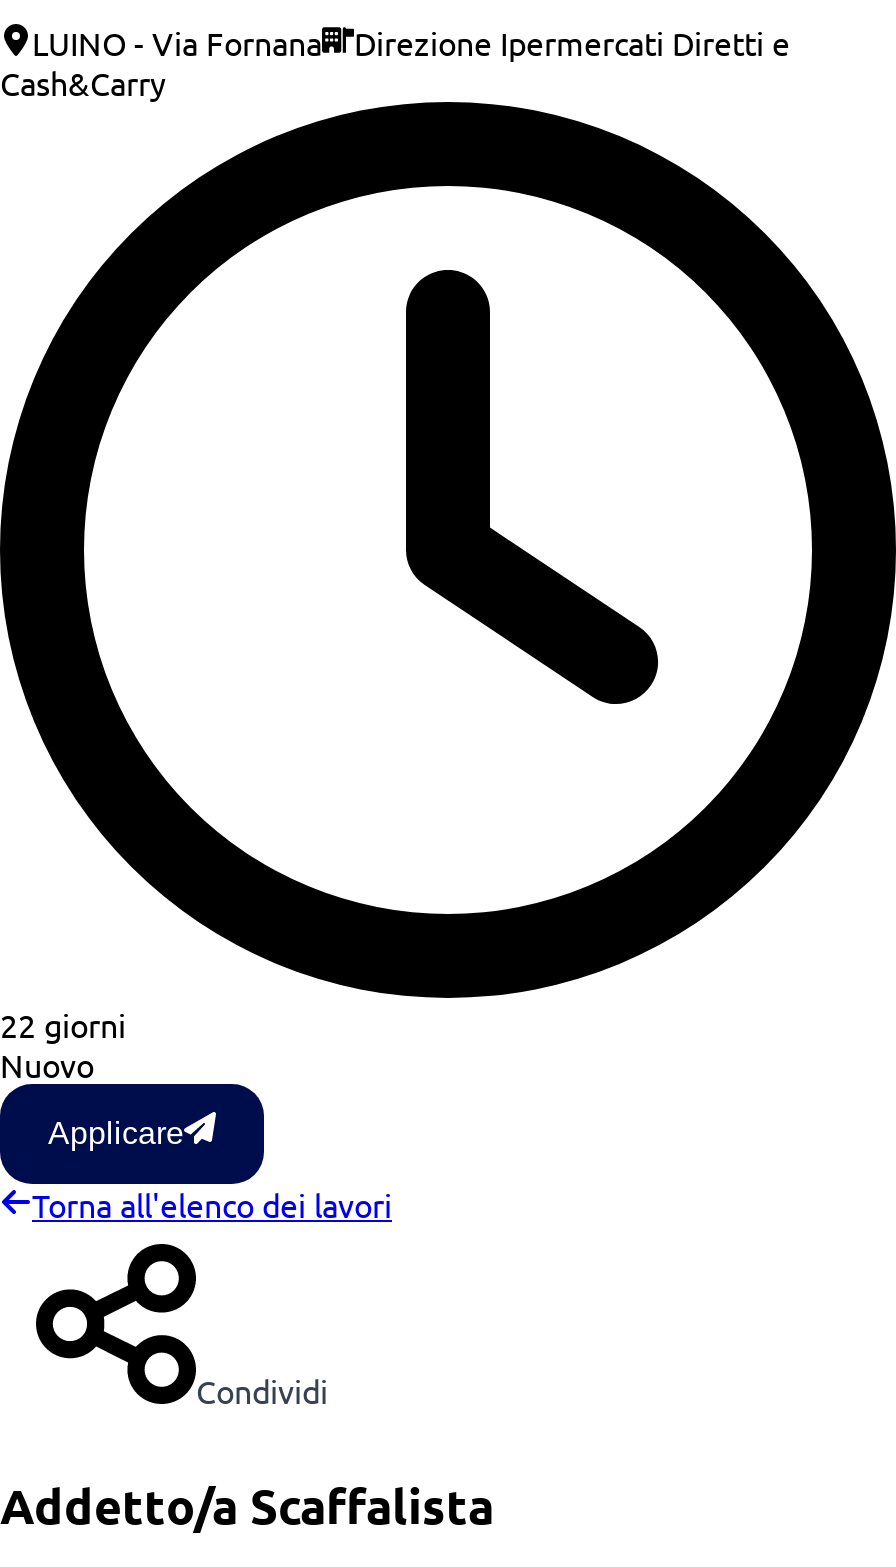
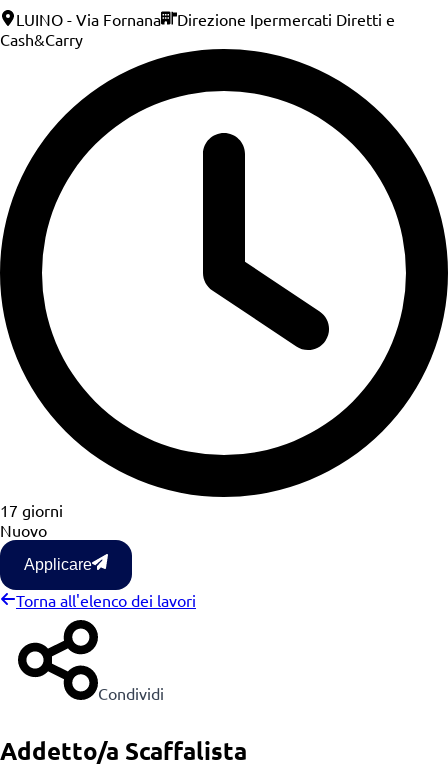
- 22 giorni
+ 17 giorni
